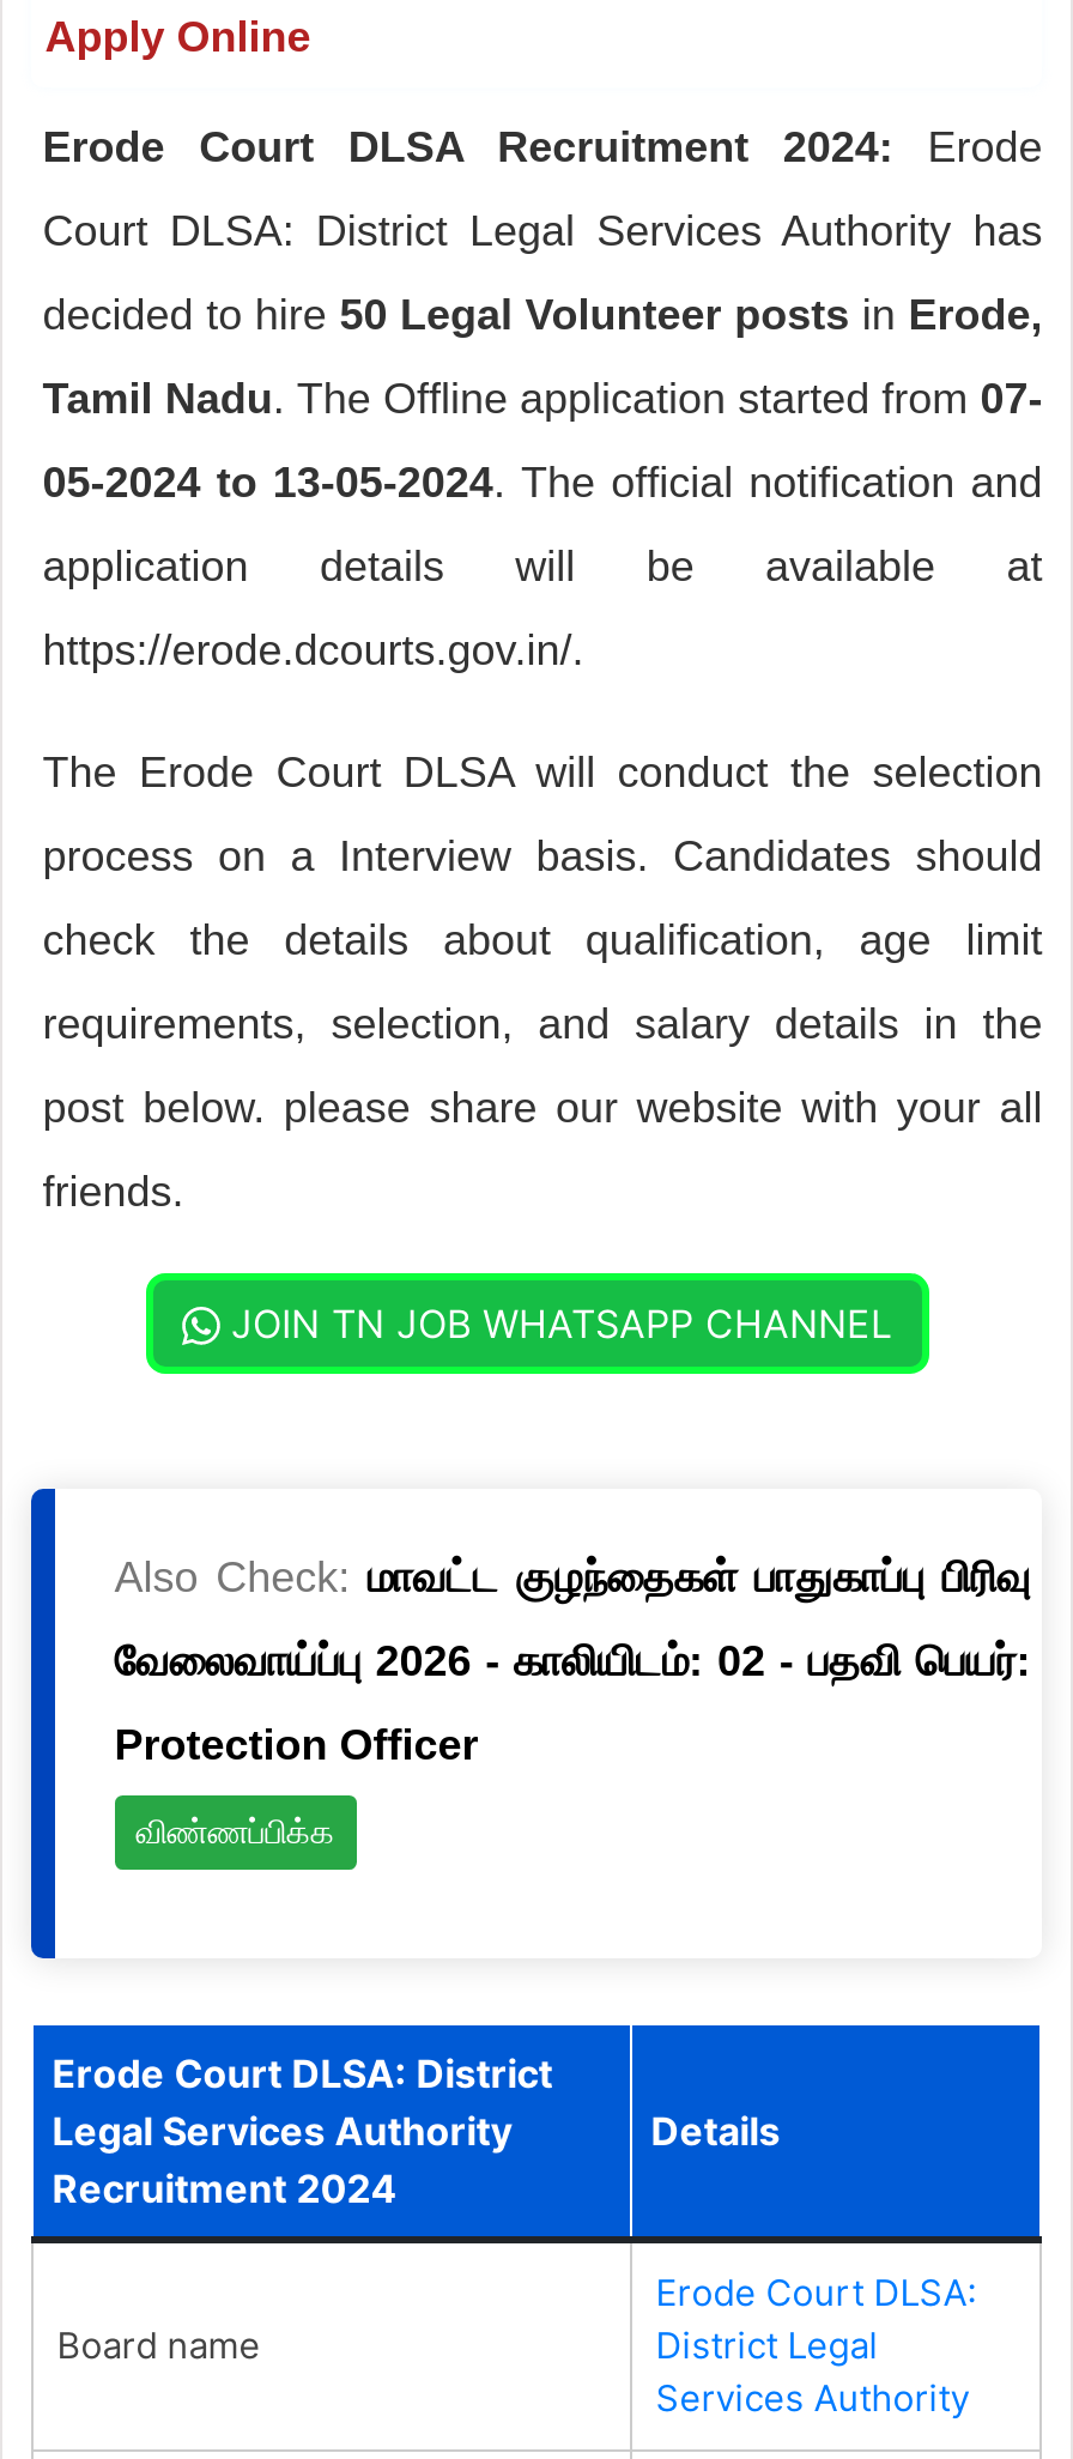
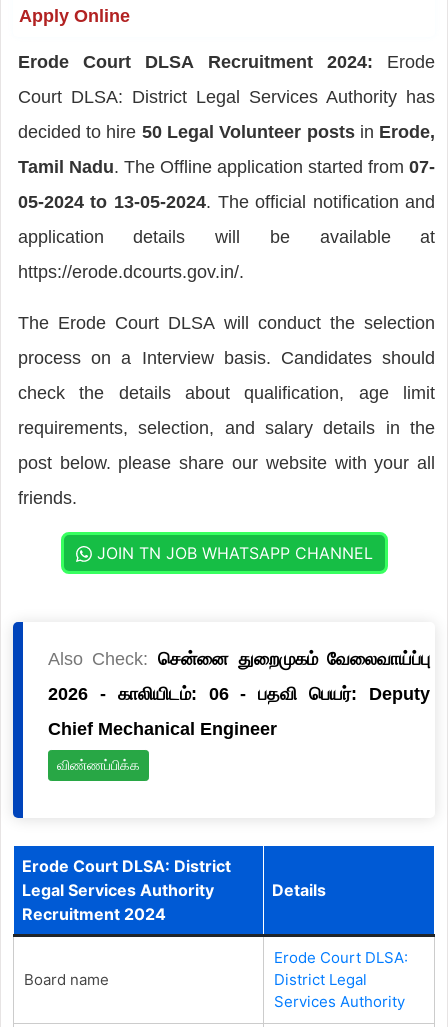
- Also Check: மாவட்ட குழந்தைகள் பாதுகாப்பு பிரிவு
+ Also Check: சென்னை துறைமுகம் வேலைவாய்ப்பு

- வேலைவாய்ப்பு 2026 - காலியிடம்: 02 - பதவி பெயர்:
+ 2026 - காலியிடம்: 06 - பதவி பெயர்: Deputy

- Protection Officer
+ Chief Mechanical Engineer
